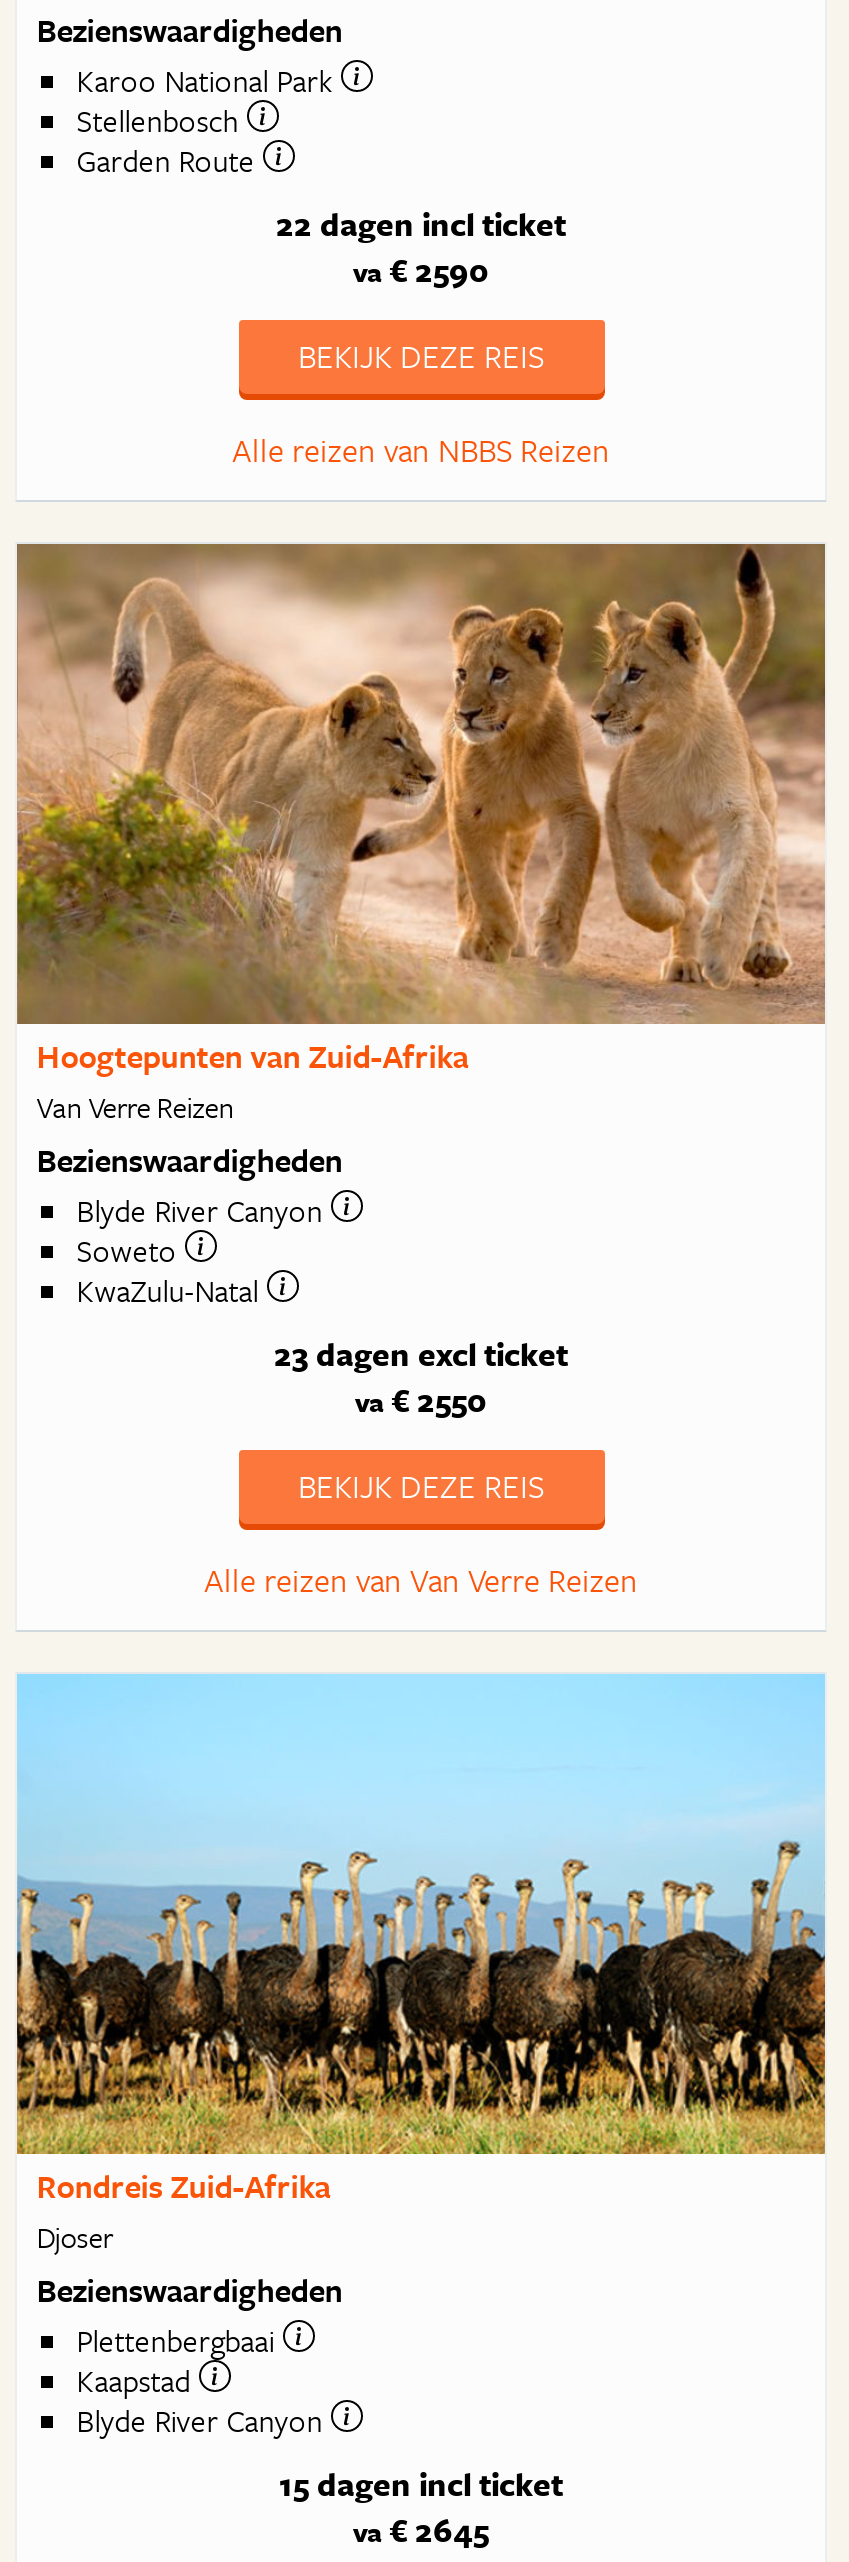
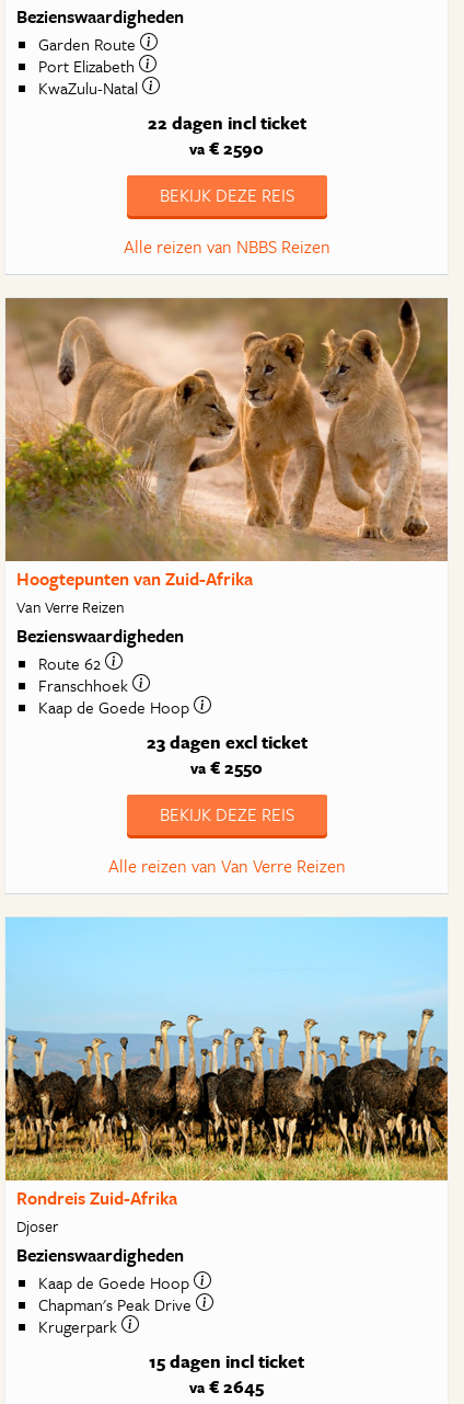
- Karoo National Park
- Stellenbosch

moved up: Garden Route

+ Port Elizabeth

- Blyde River Canyon
- Soweto
+ Route 62
+ Franschhoek
+ Kaap de Goede Hoop

moved up: KwaZulu-Natal

- Plettenbergbaai
- Kaapstad
- Blyde River Canyon
+ Kaap de Goede Hoop
+ Chapman's Peak Drive
+ Krugerpark
